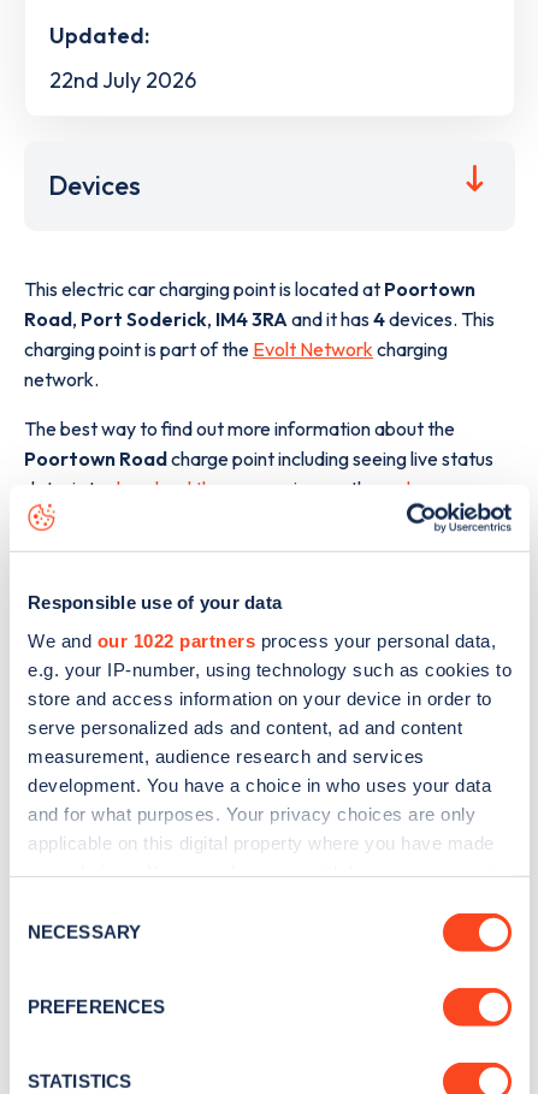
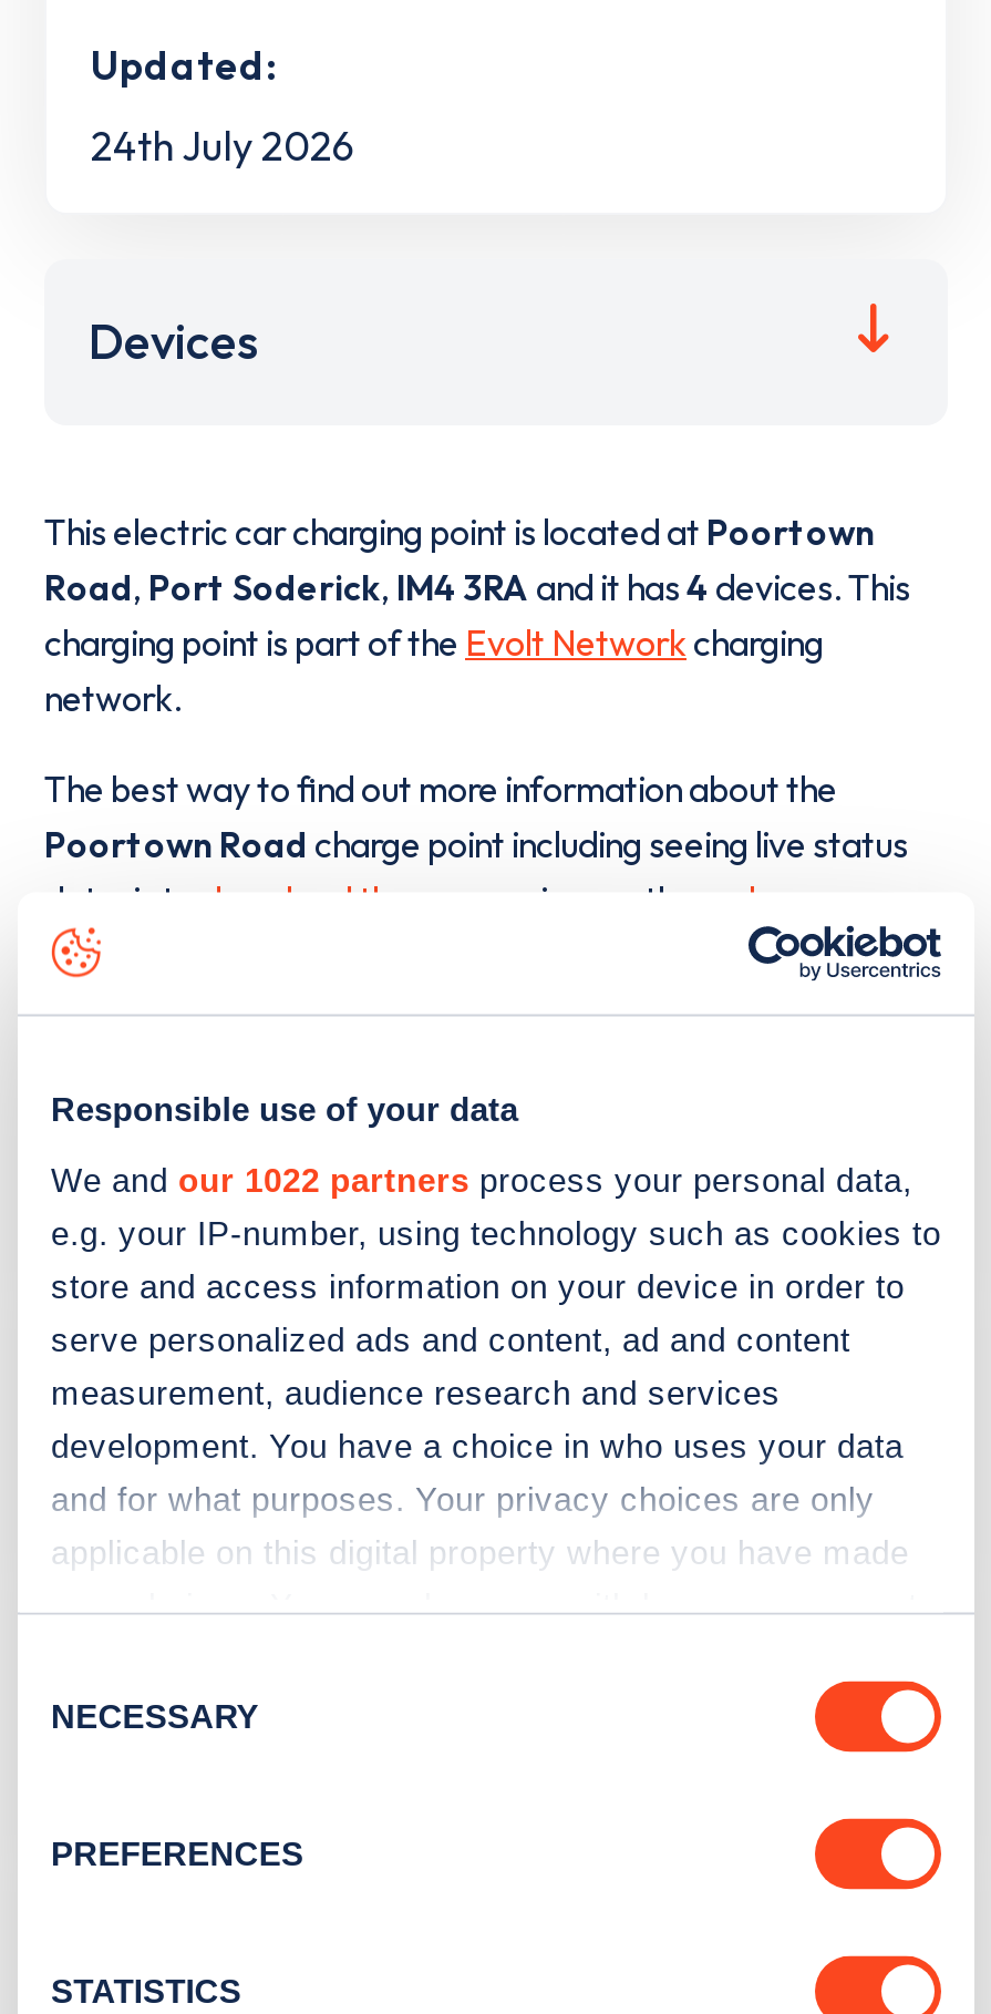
- 22nd July 2026
+ 24th July 2026
